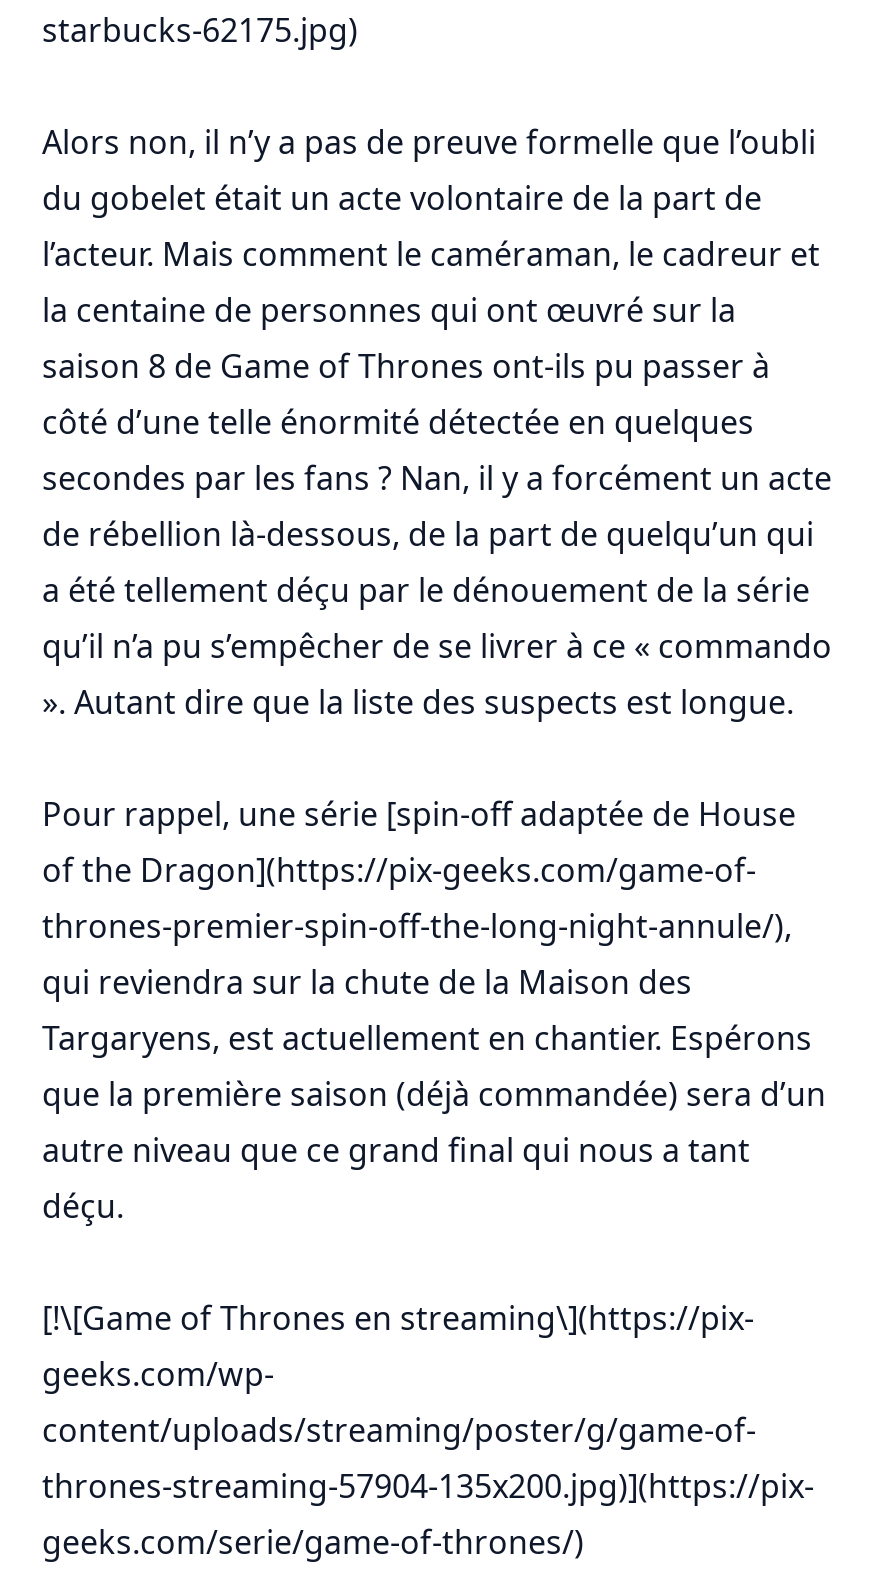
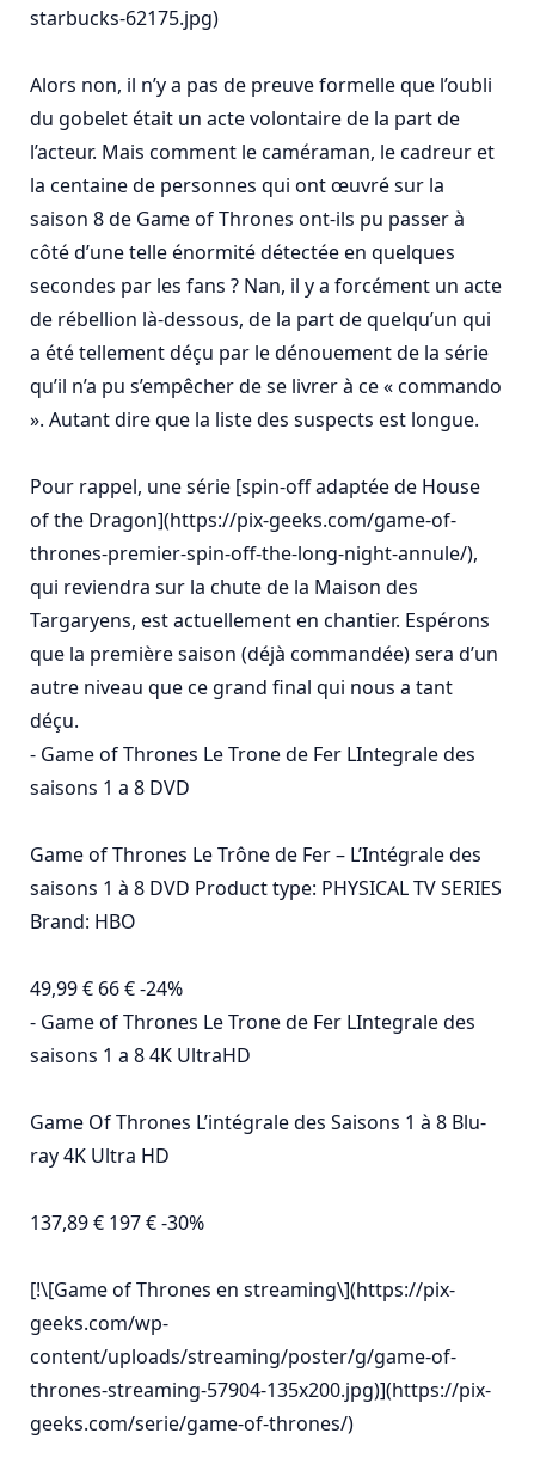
+ - Game of Thrones Le Trone de Fer LIntegrale des
+ saisons 1 a 8 DVD
+ Game of Thrones Le Trône de Fer – L’Intégrale des
+ saisons 1 à 8 DVD Product type: PHYSICAL TV SERIES
+ Brand: HBO
+ 49,99 € 66 € -24%
+ - Game of Thrones Le Trone de Fer LIntegrale des
+ saisons 1 a 8 4K UltraHD
+ Game Of Thrones L’intégrale des Saisons 1 à 8 Blu-
+ ray 4K Ultra HD
+ 137,89 € 197 € -30%
